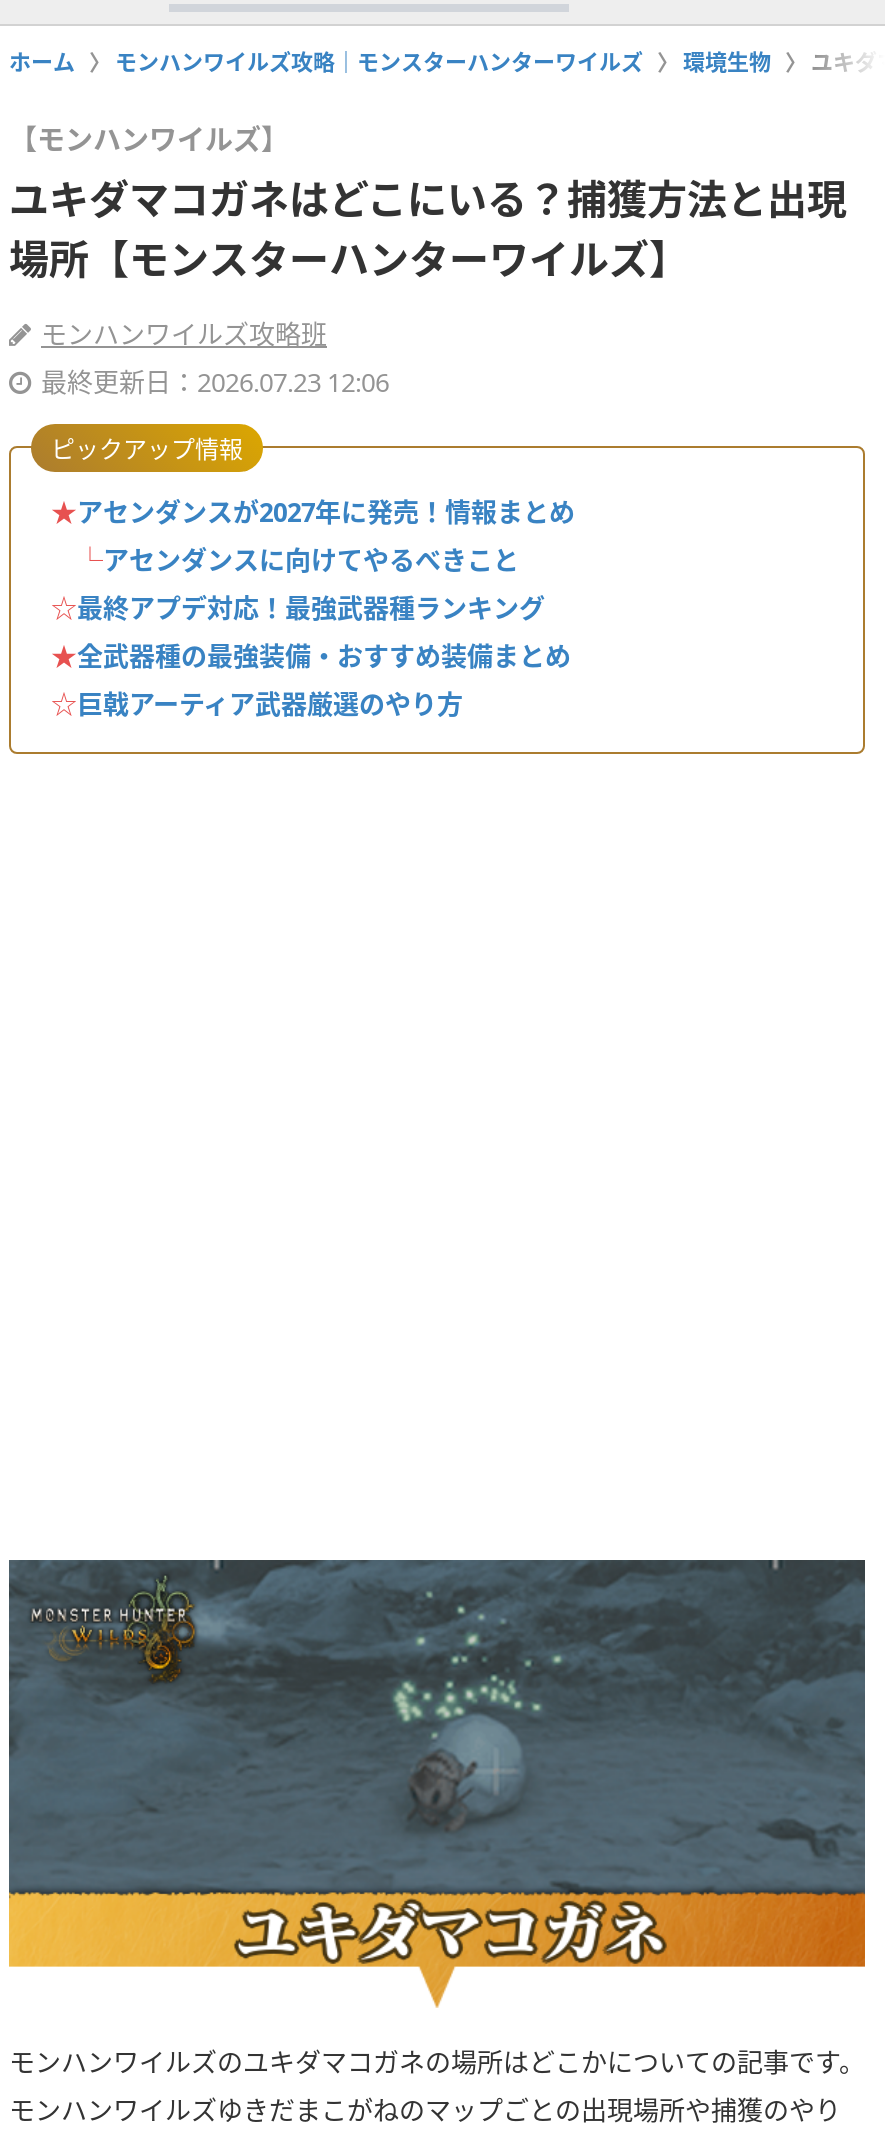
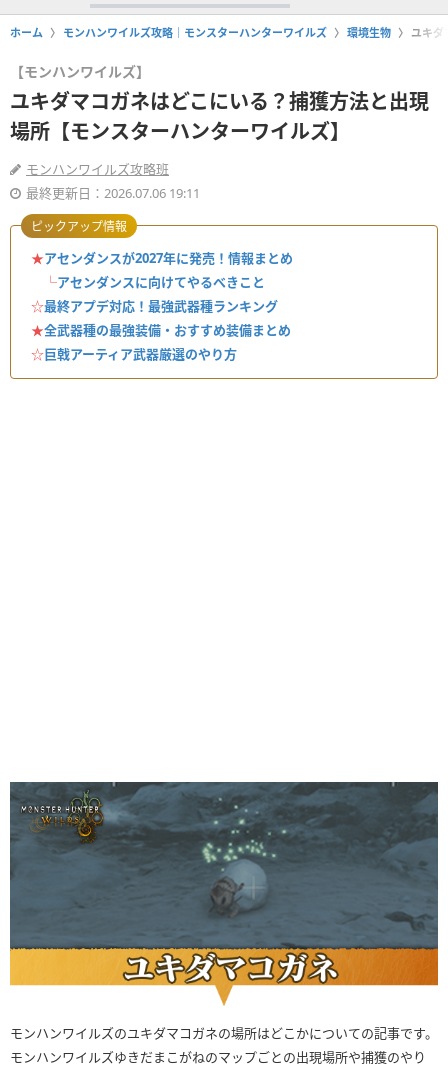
- 最終更新日：2026.07.23 12:06
+ 最終更新日：2026.07.06 19:11
